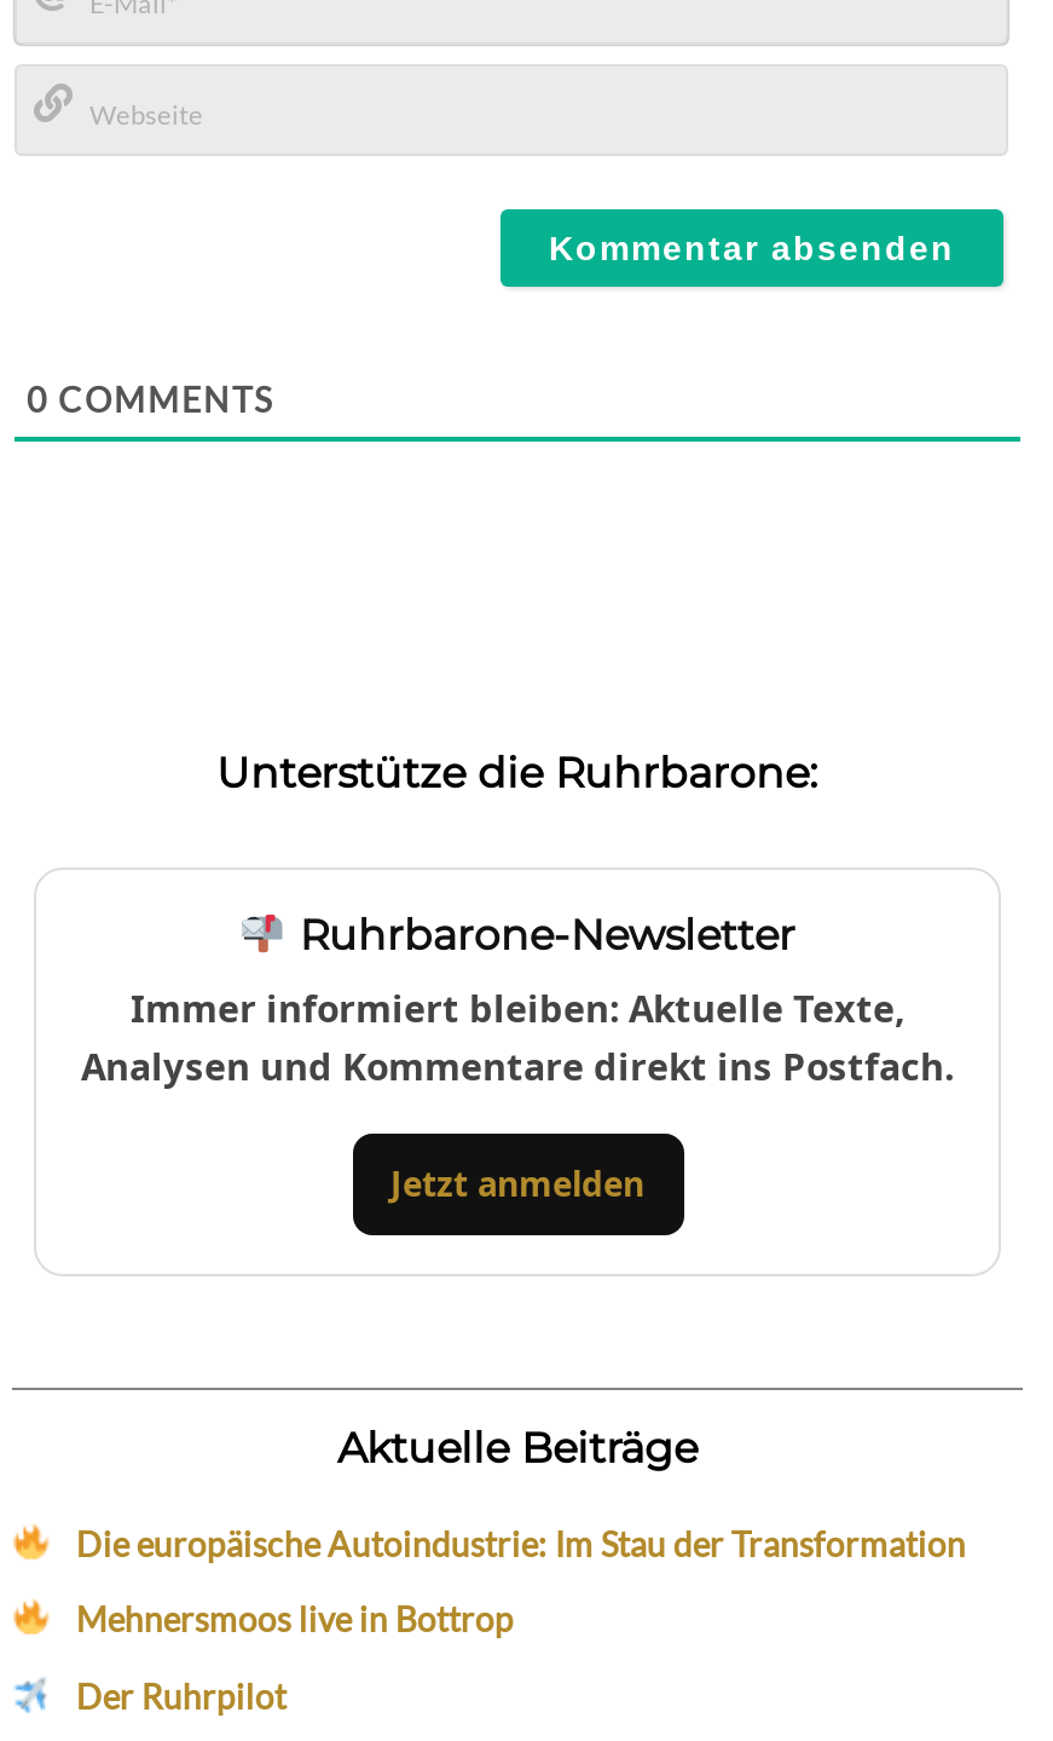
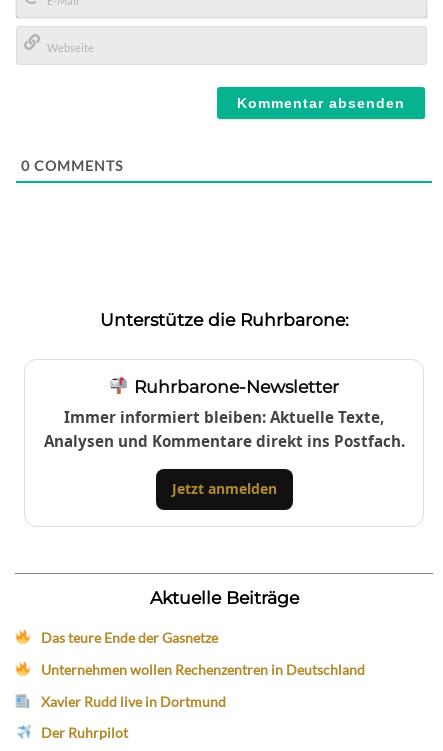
- Die europäische Autoindustrie: Im Stau der Transformation
- Mehnersmoos live in Bottrop
+ Das teure Ende der Gasnetze
+ Unternehmen wollen Rechenzentren in Deutschland
+ Xavier Rudd live in Dortmund
